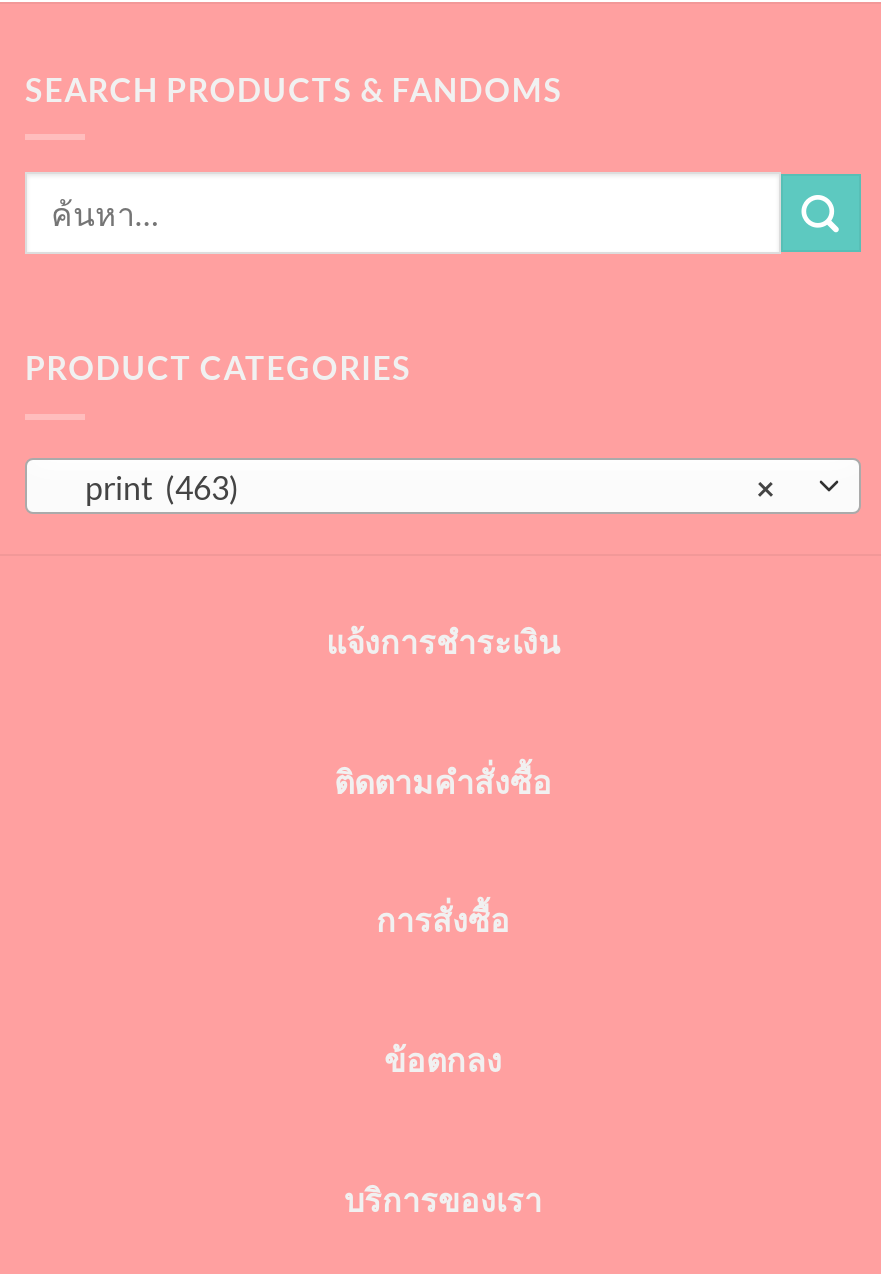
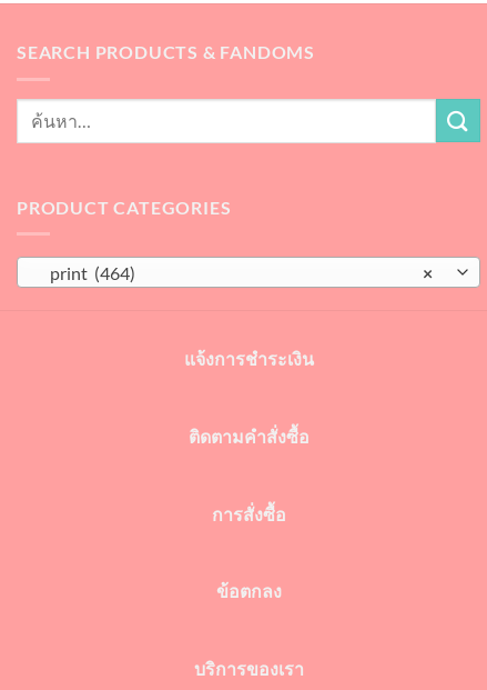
- print (463)
+ print (464)
